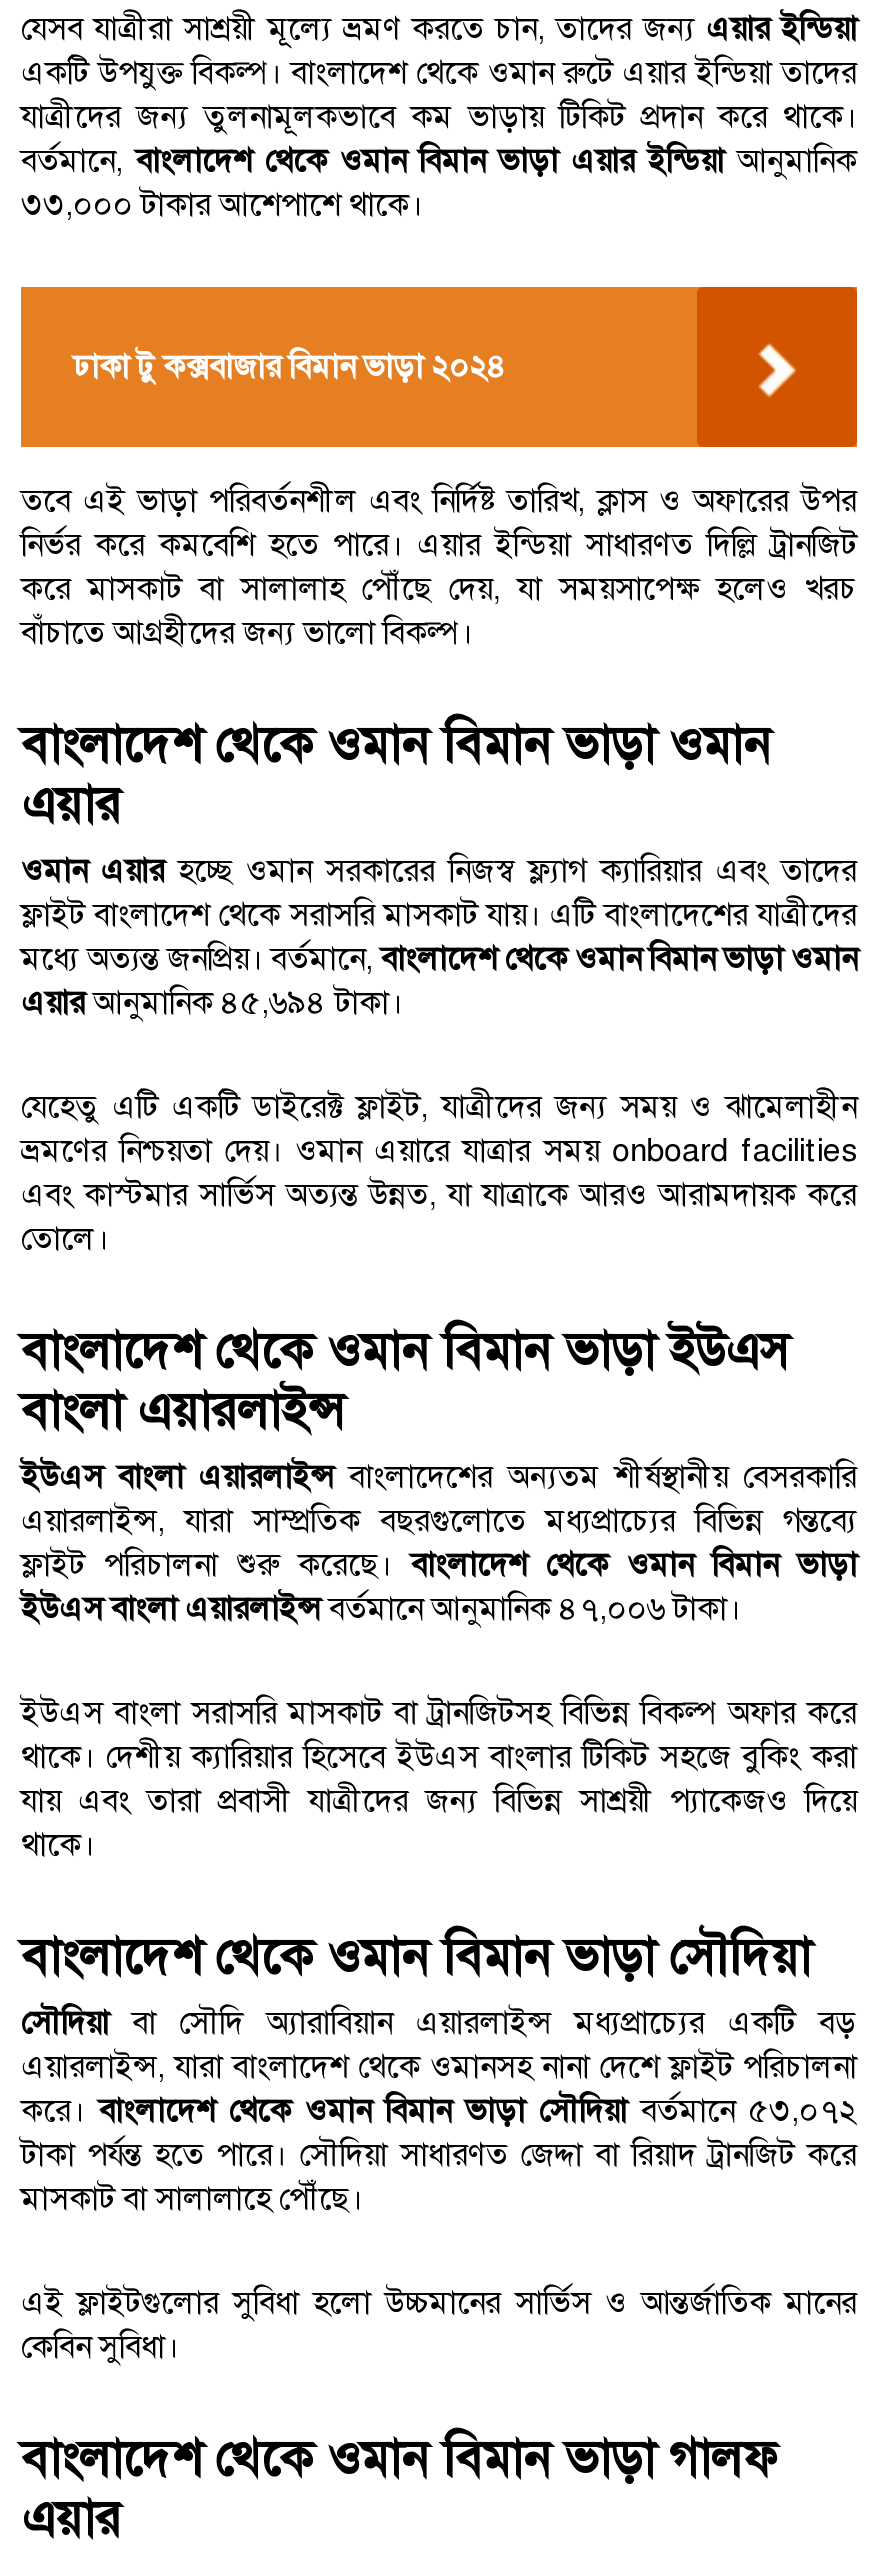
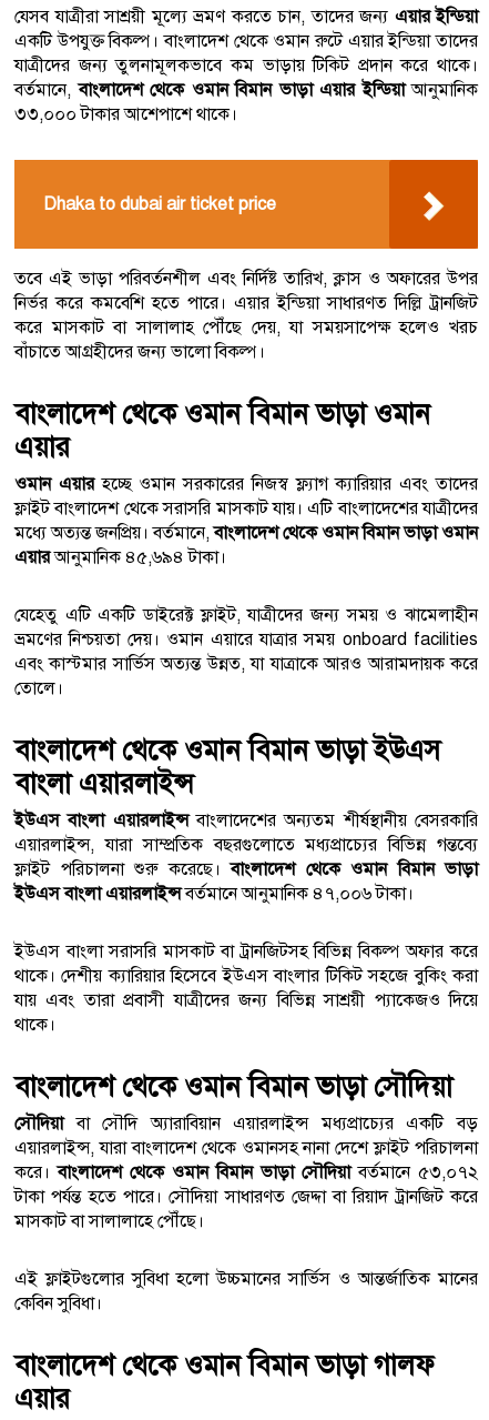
- ঢাকা টু কক্সবাজার বিমান ভাড়া ২০২৪
+ Dhaka to dubai air ticket price
